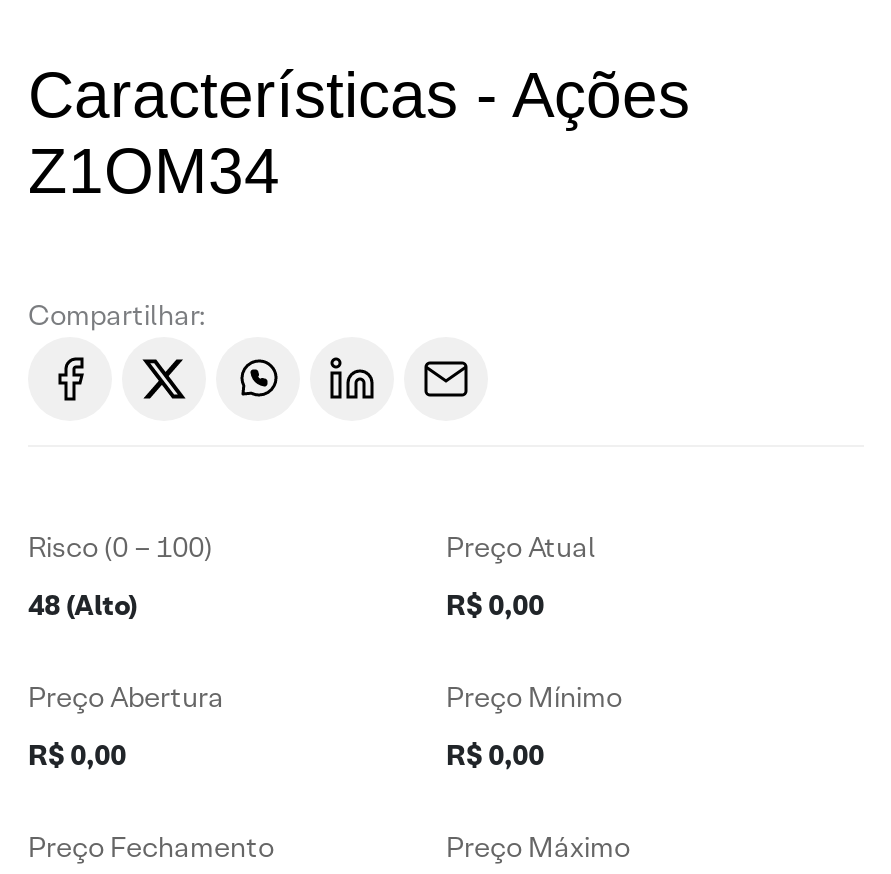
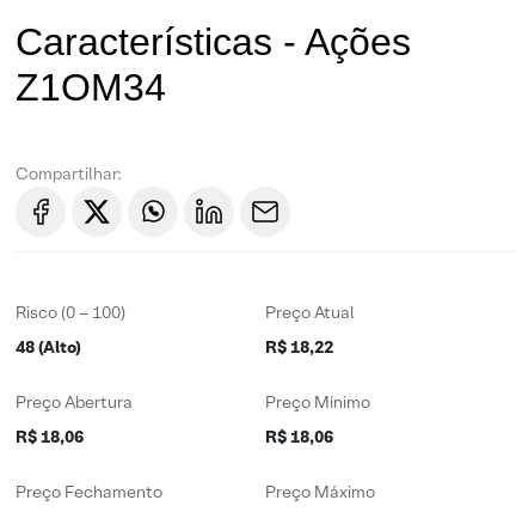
- R$ 0,00
+ R$ 18,22

- R$ 0,00
+ R$ 18,06

- R$ 0,00
+ R$ 18,06
